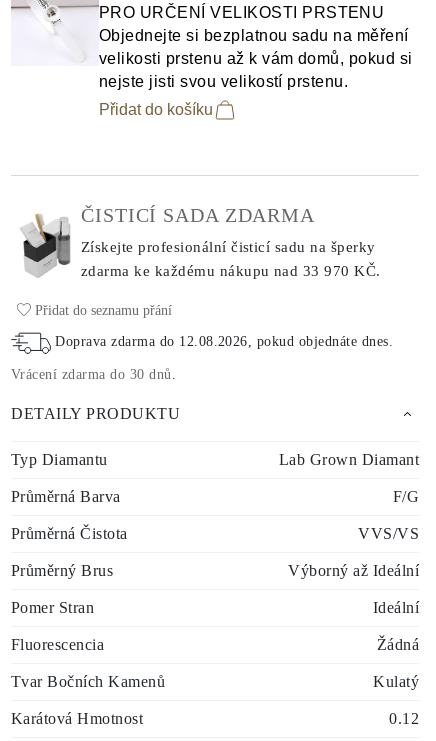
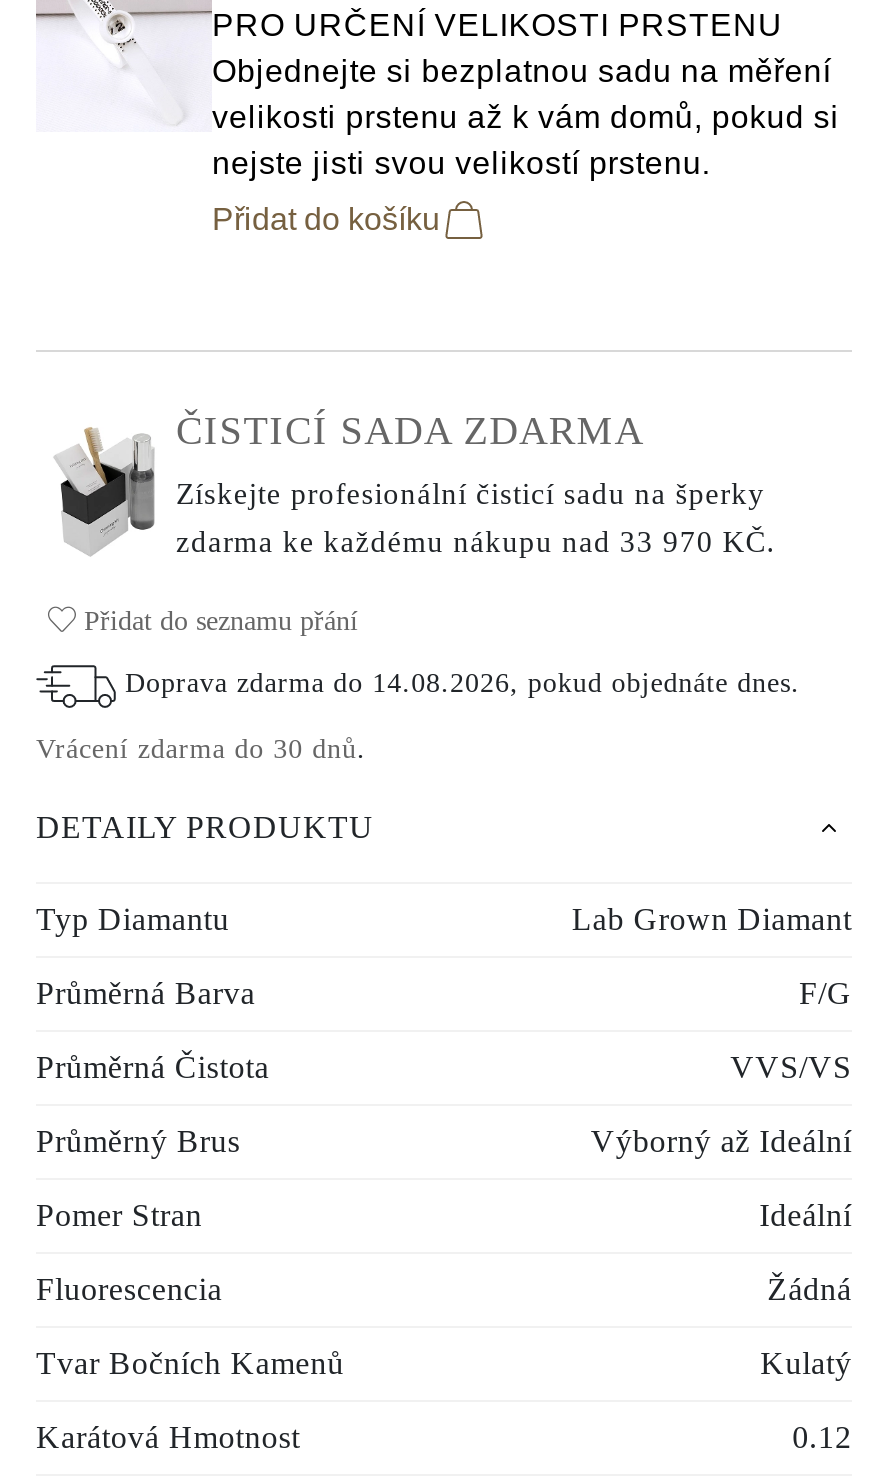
- Doprava zdarma do 12.08.2026, pokud objednáte dnes.
+ Doprava zdarma do 14.08.2026, pokud objednáte dnes.
